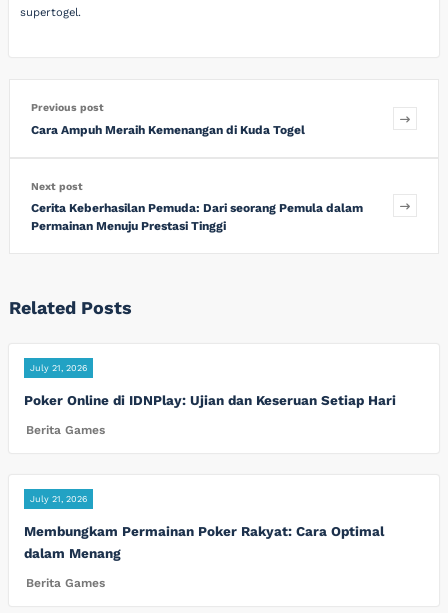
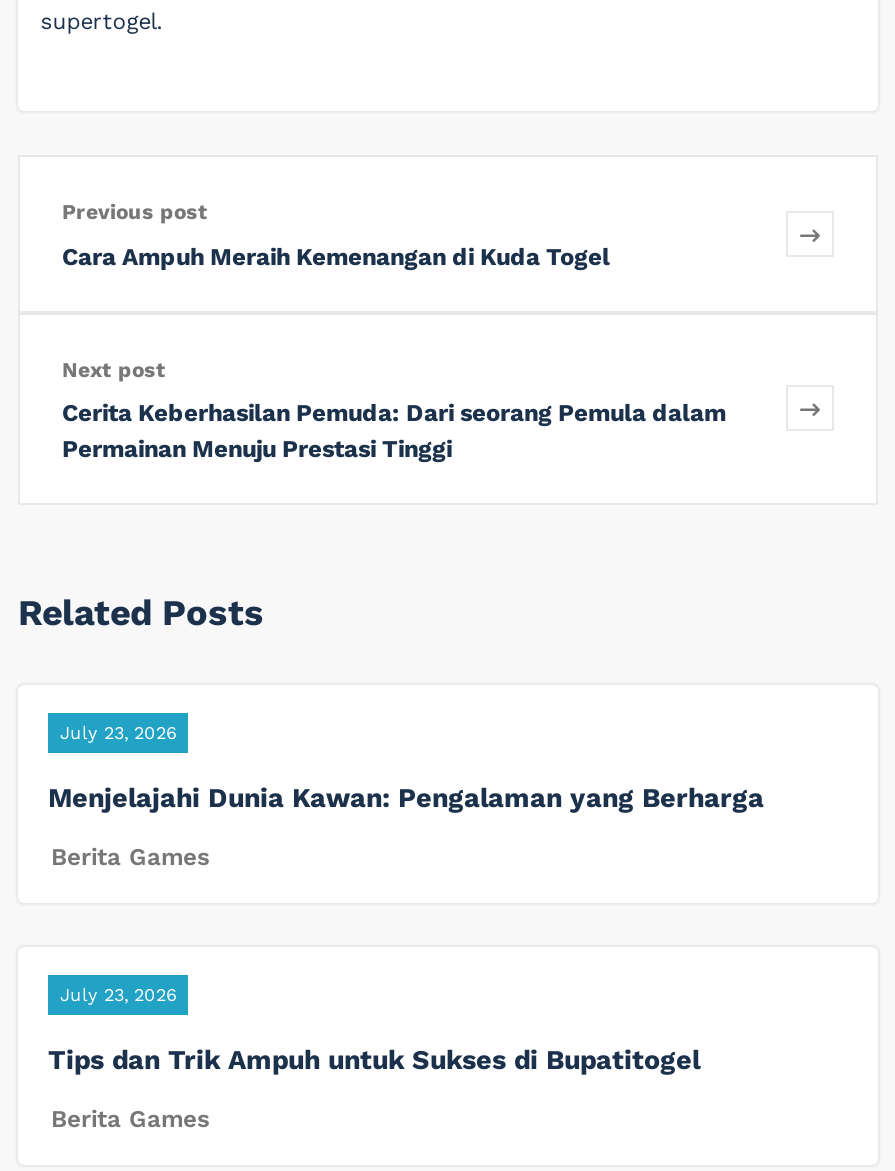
- July 21, 2026
+ July 23, 2026

- Poker Online di IDNPlay: Ujian dan Keseruan Setiap Hari
+ Menjelajahi Dunia Kawan: Pengalaman yang Berharga

- July 21, 2026
+ July 23, 2026

- Membungkam Permainan Poker Rakyat: Cara Optimal
- dalam Menang
+ Tips dan Trik Ampuh untuk Sukses di Bupatitogel
